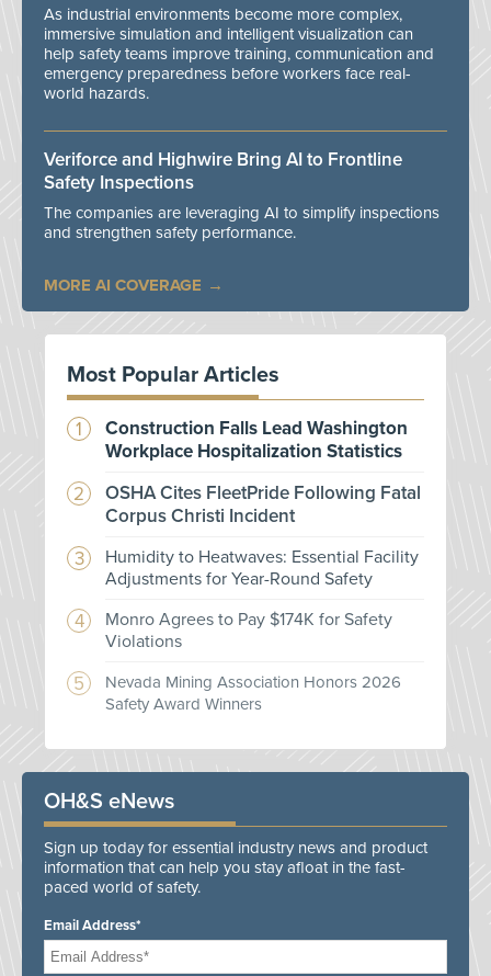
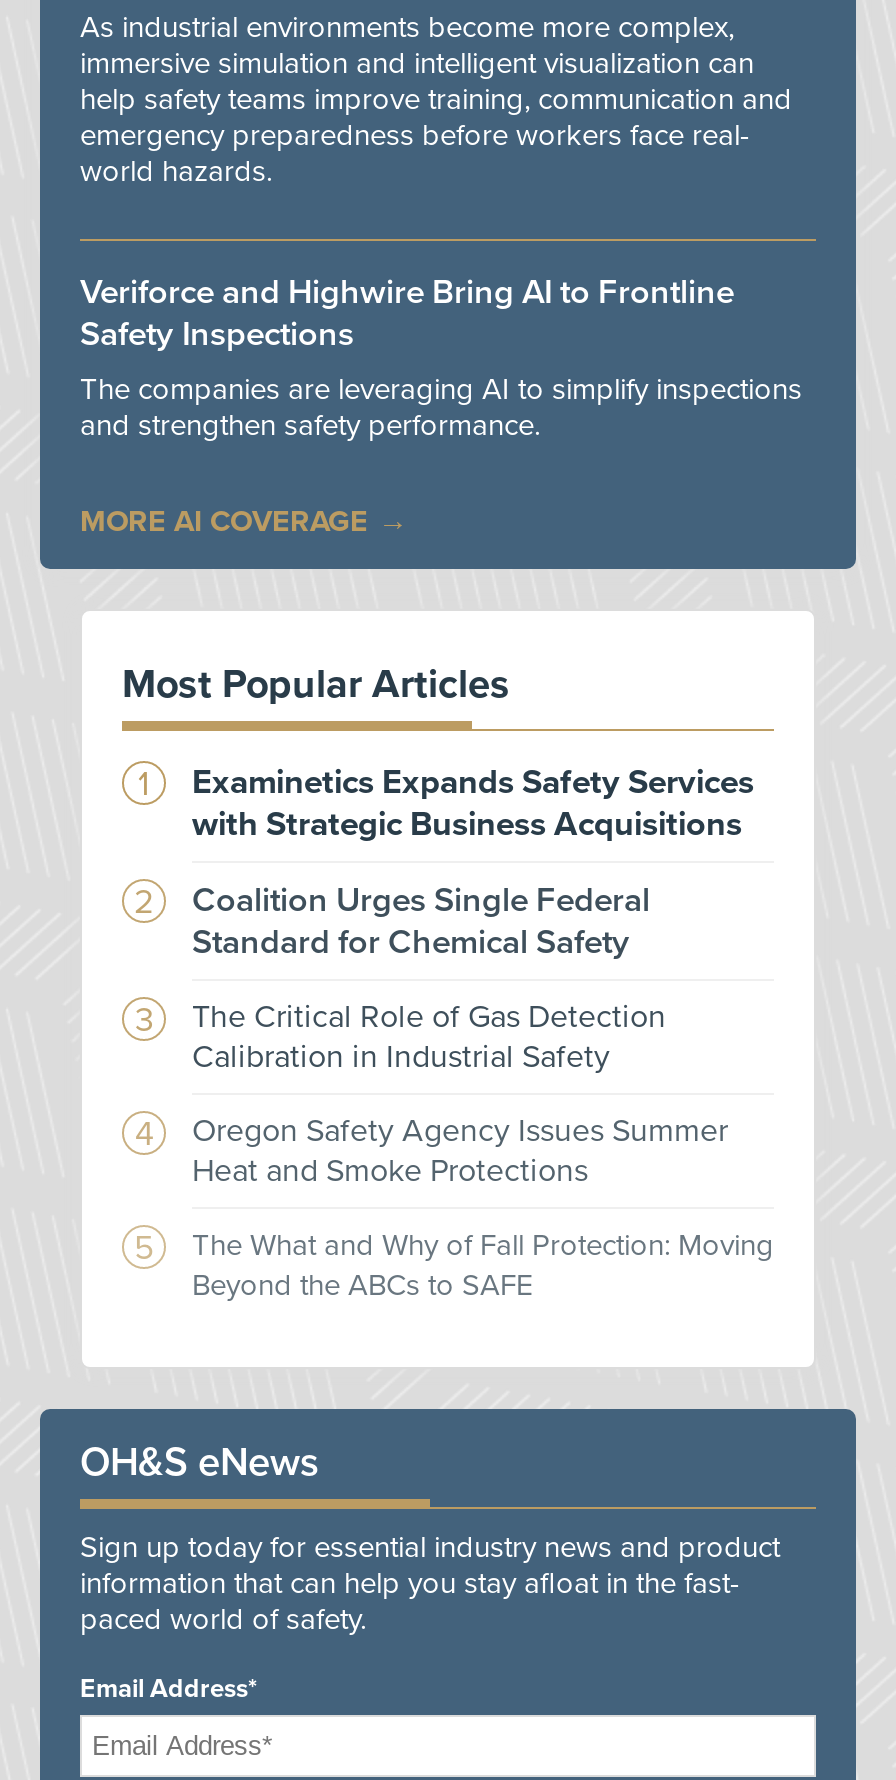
- Construction Falls Lead Washington
- Workplace Hospitalization Statistics
+ Examinetics Expands Safety Services
+ with Strategic Business Acquisitions

- OSHA Cites FleetPride Following Fatal
- Corpus Christi Incident
+ Coalition Urges Single Federal
+ Standard for Chemical Safety

- Humidity to Heatwaves: Essential Facility
- Adjustments for Year-Round Safety
+ The Critical Role of Gas Detection
+ Calibration in Industrial Safety

- Monro Agrees to Pay $174K for Safety
- Violations
+ Oregon Safety Agency Issues Summer
+ Heat and Smoke Protections

- Nevada Mining Association Honors 2026
- Safety Award Winners
+ The What and Why of Fall Protection: Moving
+ Beyond the ABCs to SAFE
